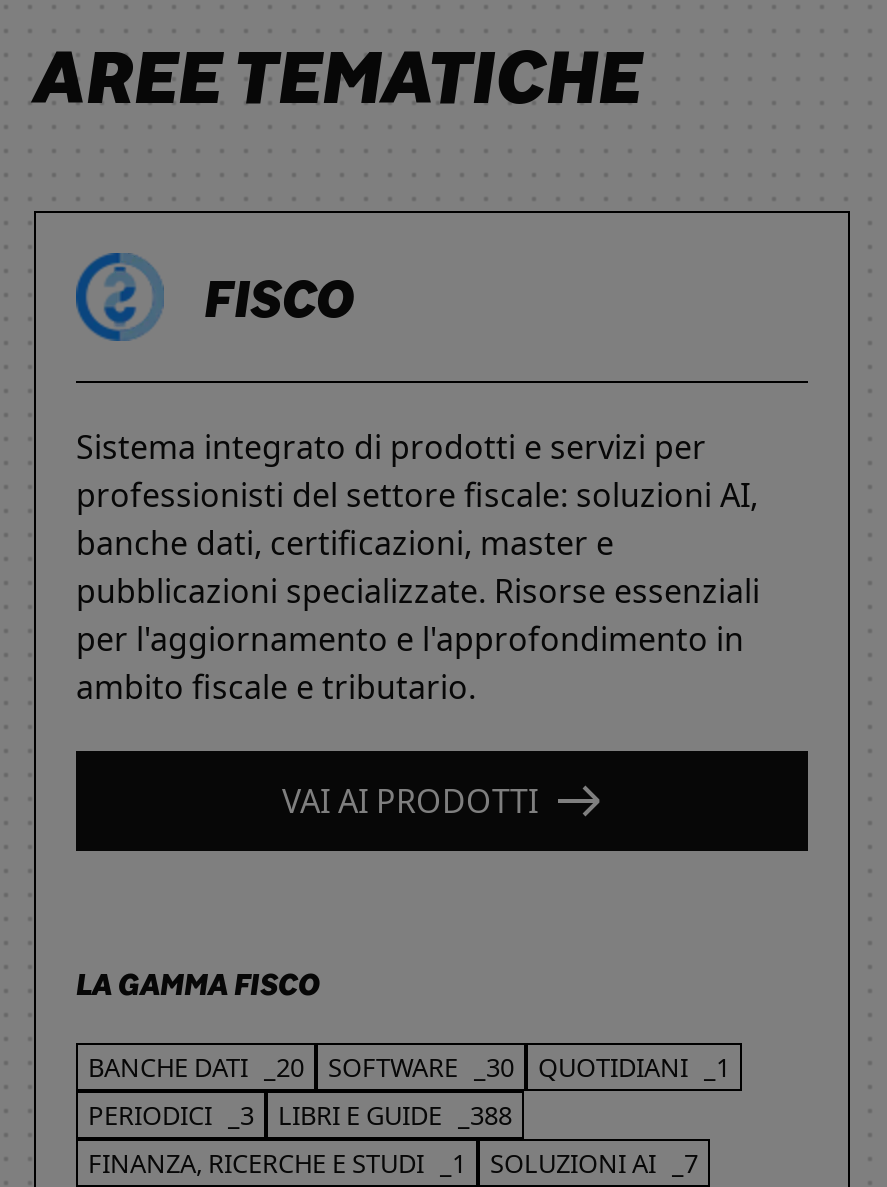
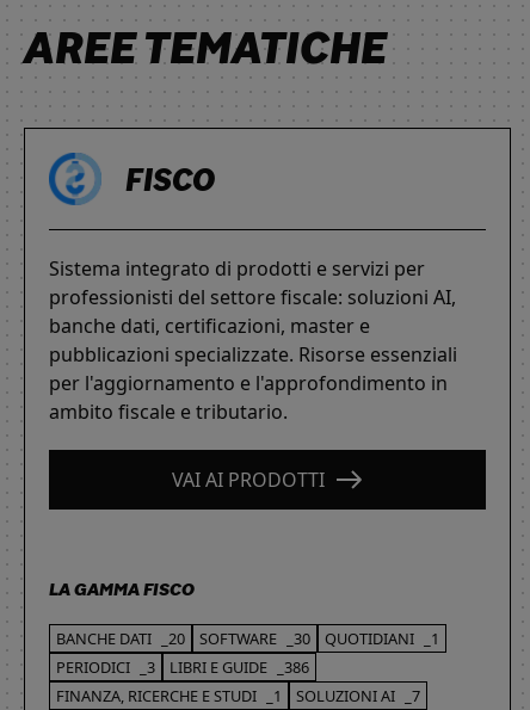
- PERIODICI _3 LIBRI E GUIDE _388
+ PERIODICI _3 LIBRI E GUIDE _386
